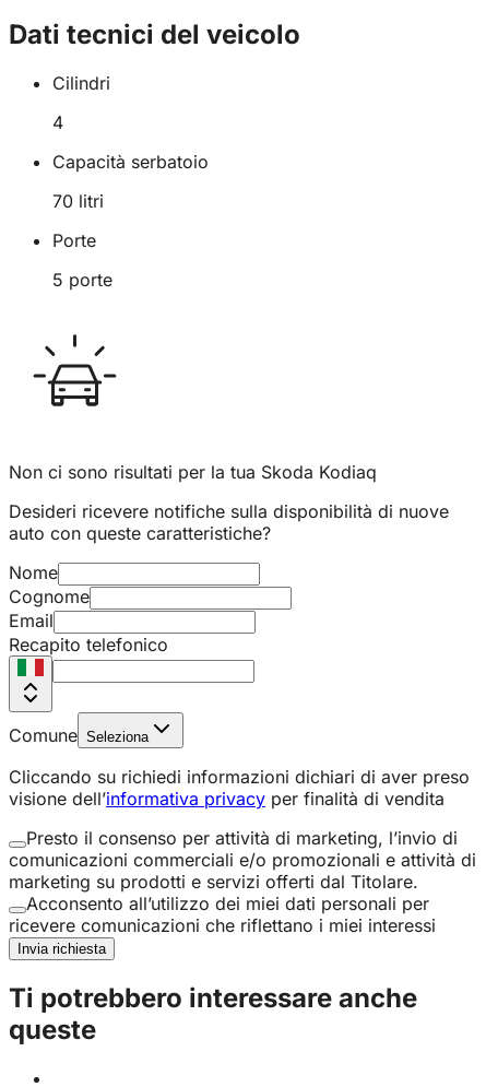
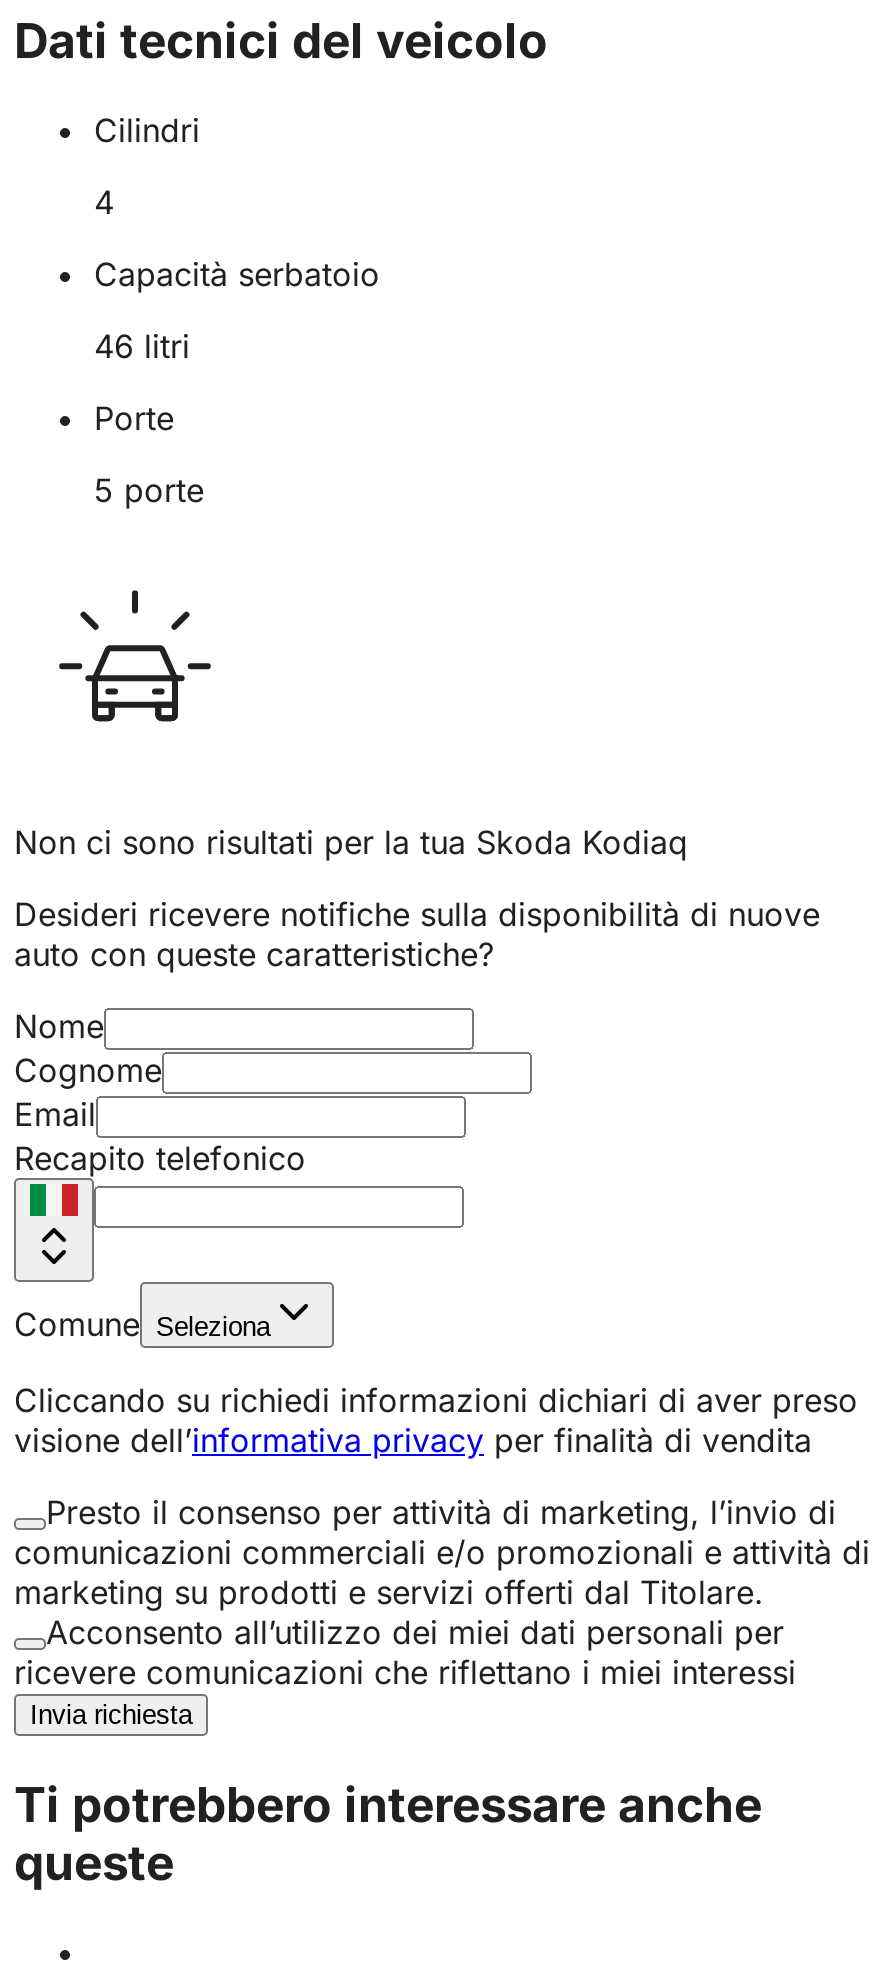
- 70 litri
+ 46 litri
